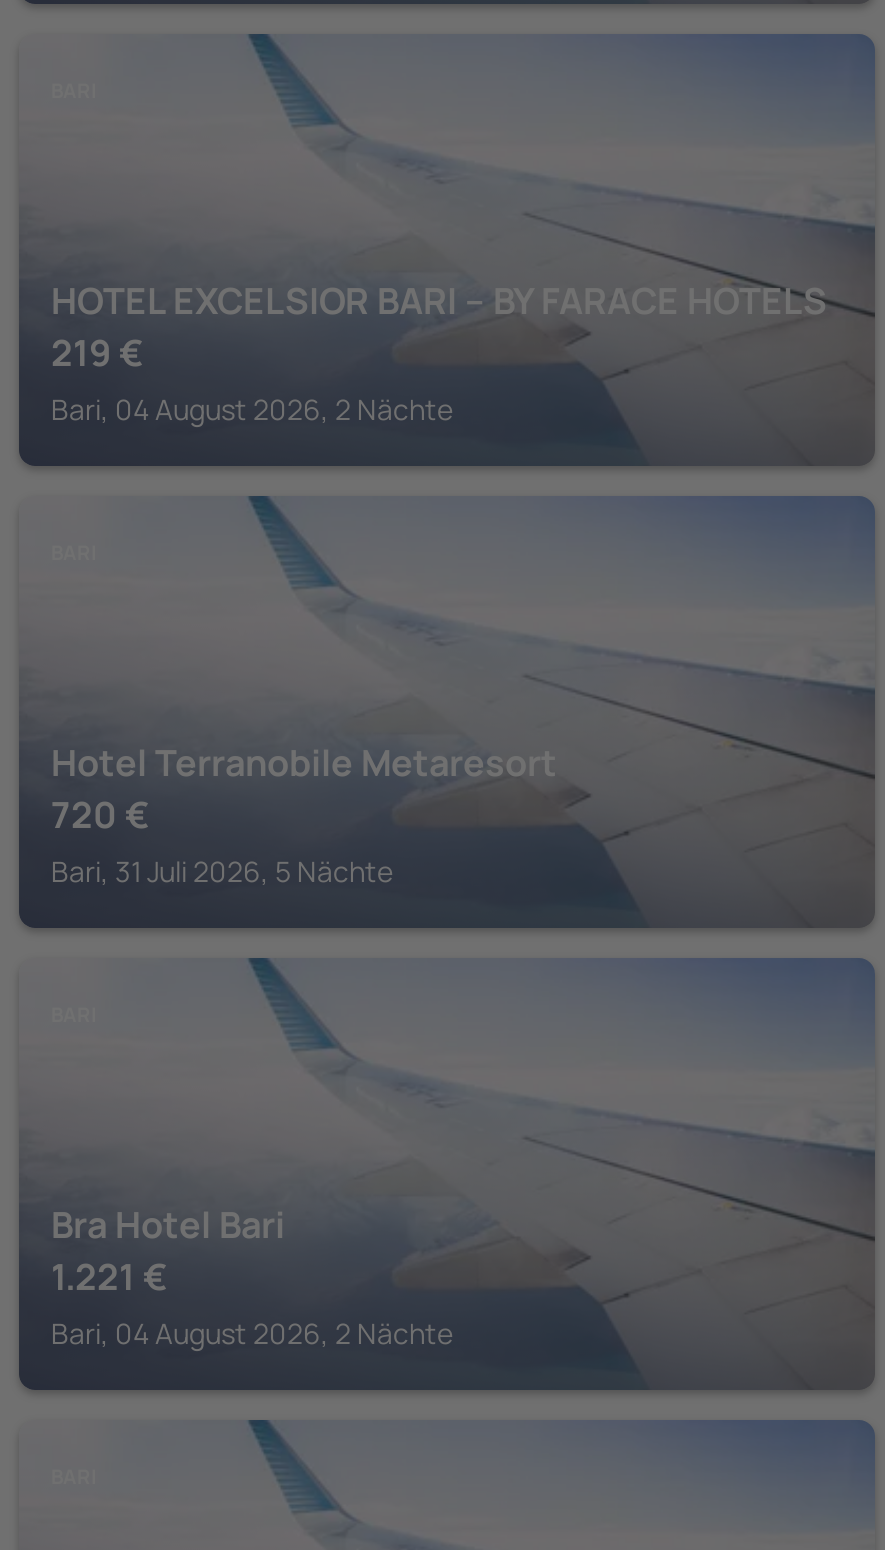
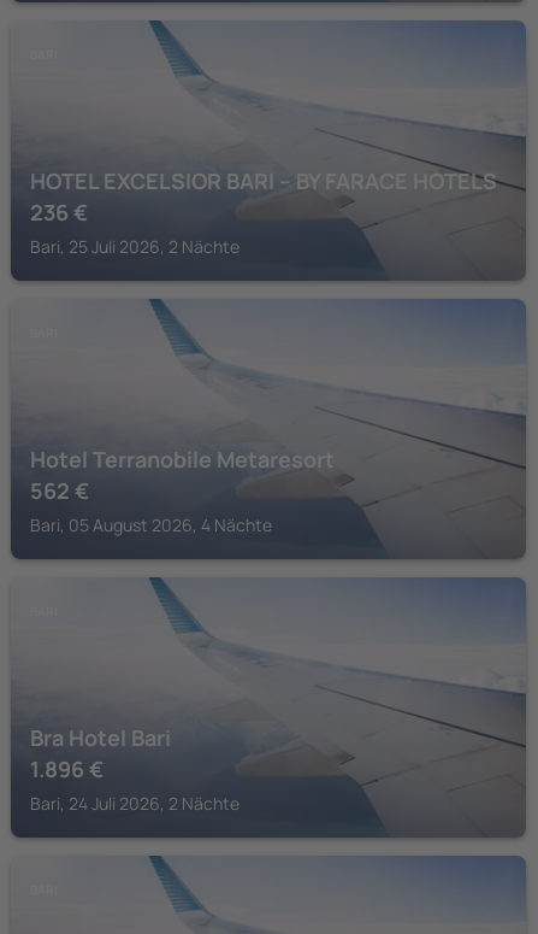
- 219 €
+ 236 €

- Bari, 04 August 2026, 2 Nächte
+ Bari, 25 Juli 2026, 2 Nächte

- 720 €
+ 562 €

- Bari, 31 Juli 2026, 5 Nächte
+ Bari, 05 August 2026, 4 Nächte

- 1.221 €
+ 1.896 €

- Bari, 04 August 2026, 2 Nächte
+ Bari, 24 Juli 2026, 2 Nächte
